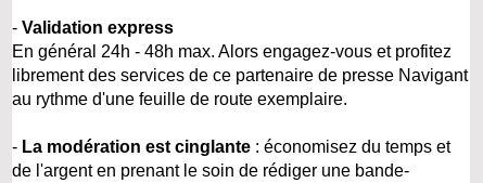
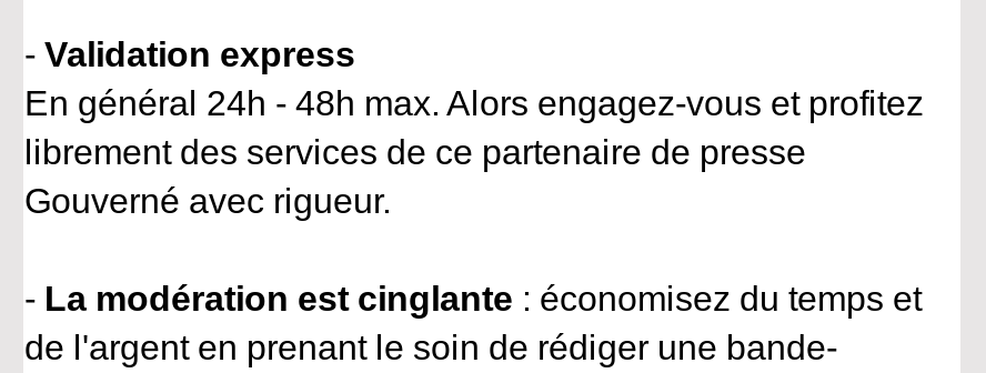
- librement des services de ce partenaire de presse Navigant
- au rythme d'une feuille de route exemplaire.
+ librement des services de ce partenaire de presse
+ Gouverné avec rigueur.
